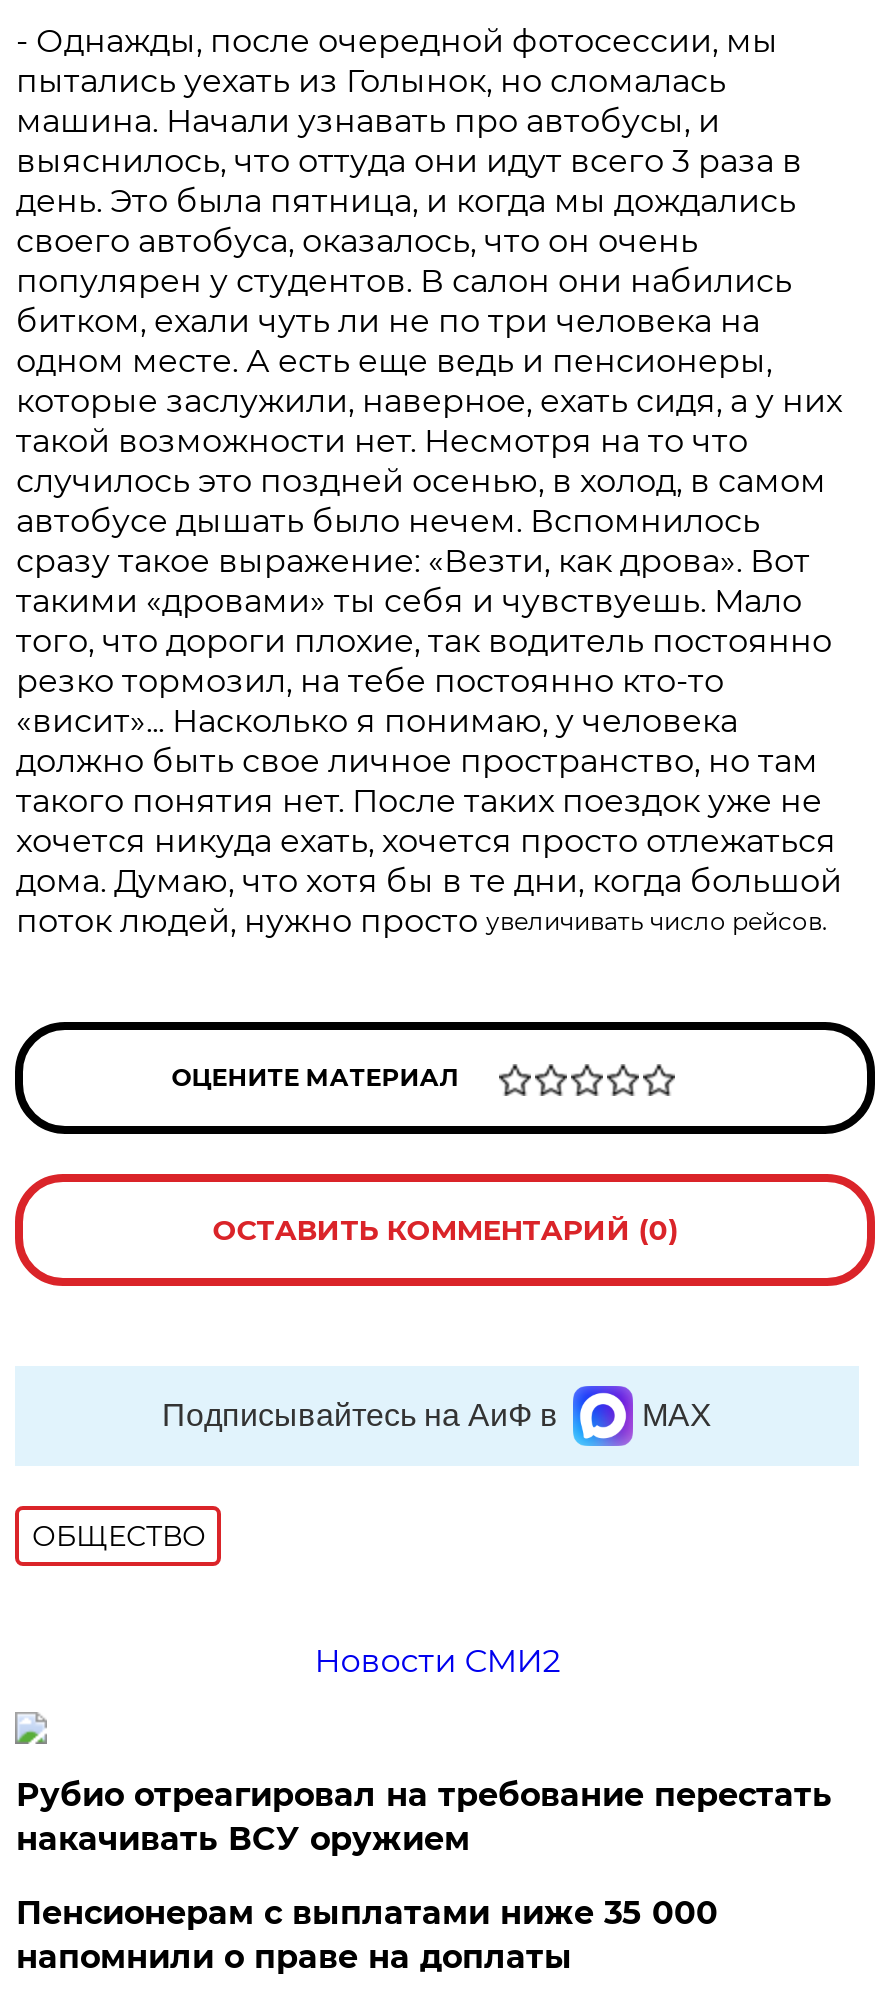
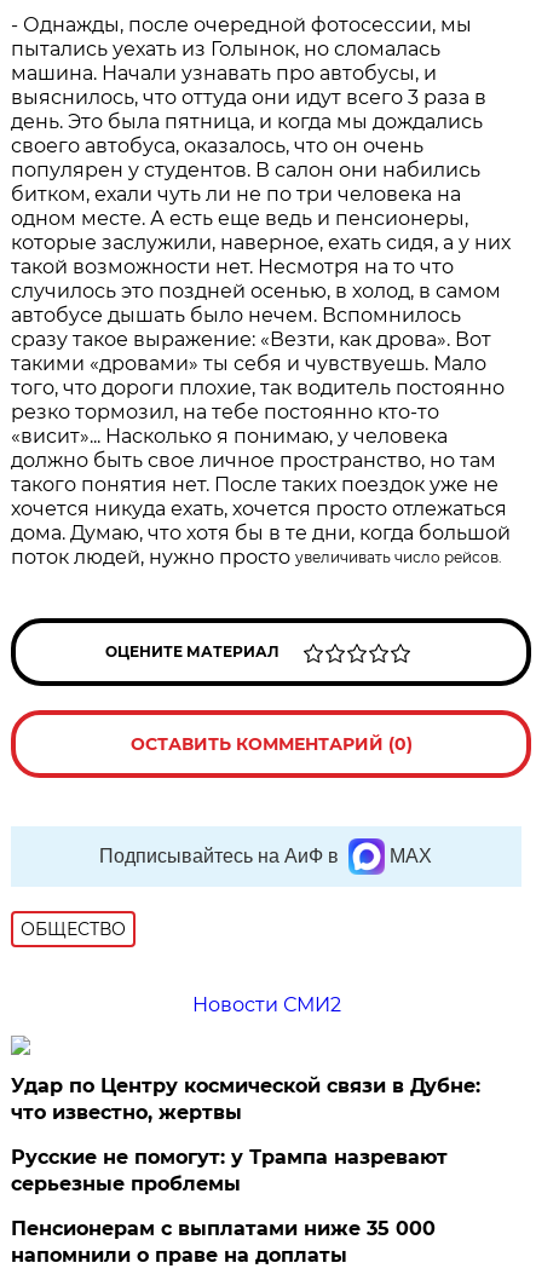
- Рубио отреагировал на требование перестать
- накачивать ВСУ оружием
+ Удар по Центру космической связи в Дубне:
+ что известно, жертвы
+ Русские не помогут: у Трампа назревают
+ серьезные проблемы
